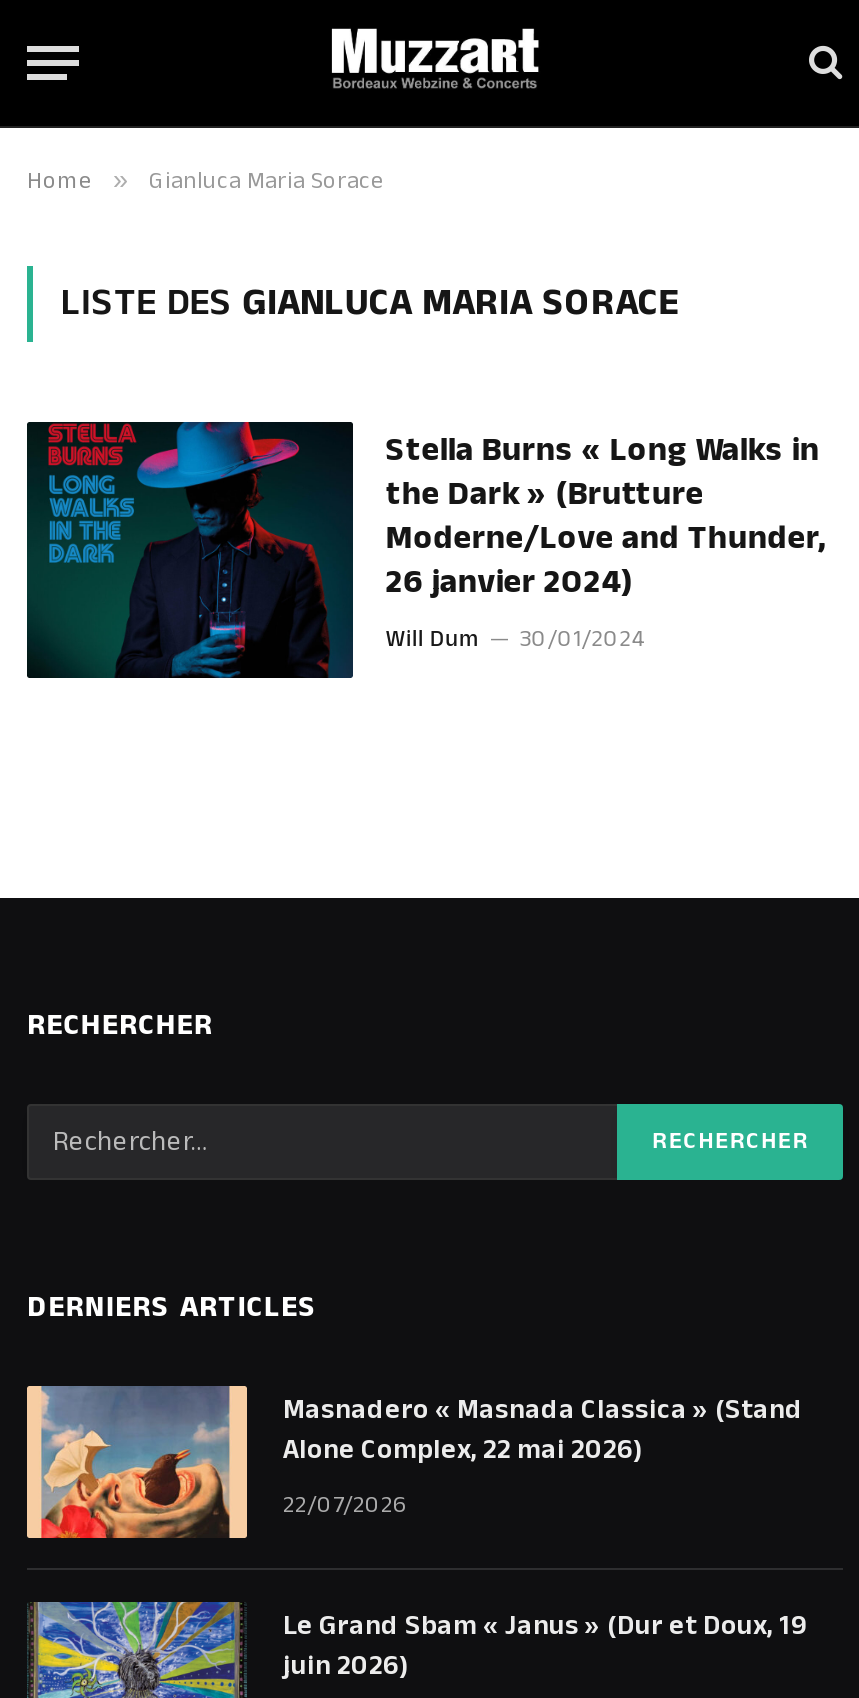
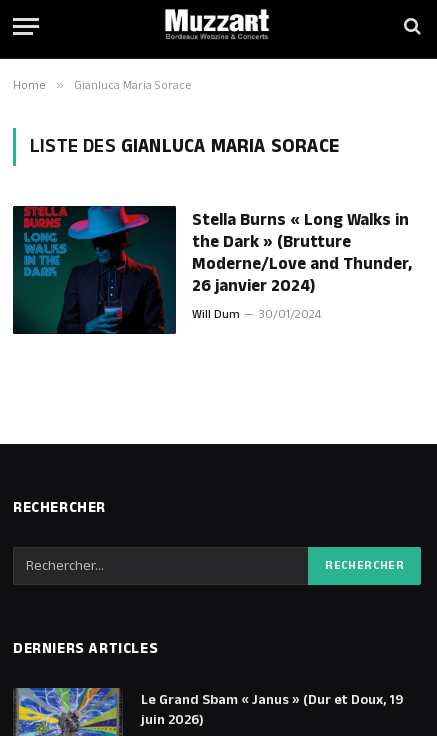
- [image]
- Masnadero « Masnada Classica » (Stand
- Alone Complex, 22 mai 2026)
- 22/07/2026
